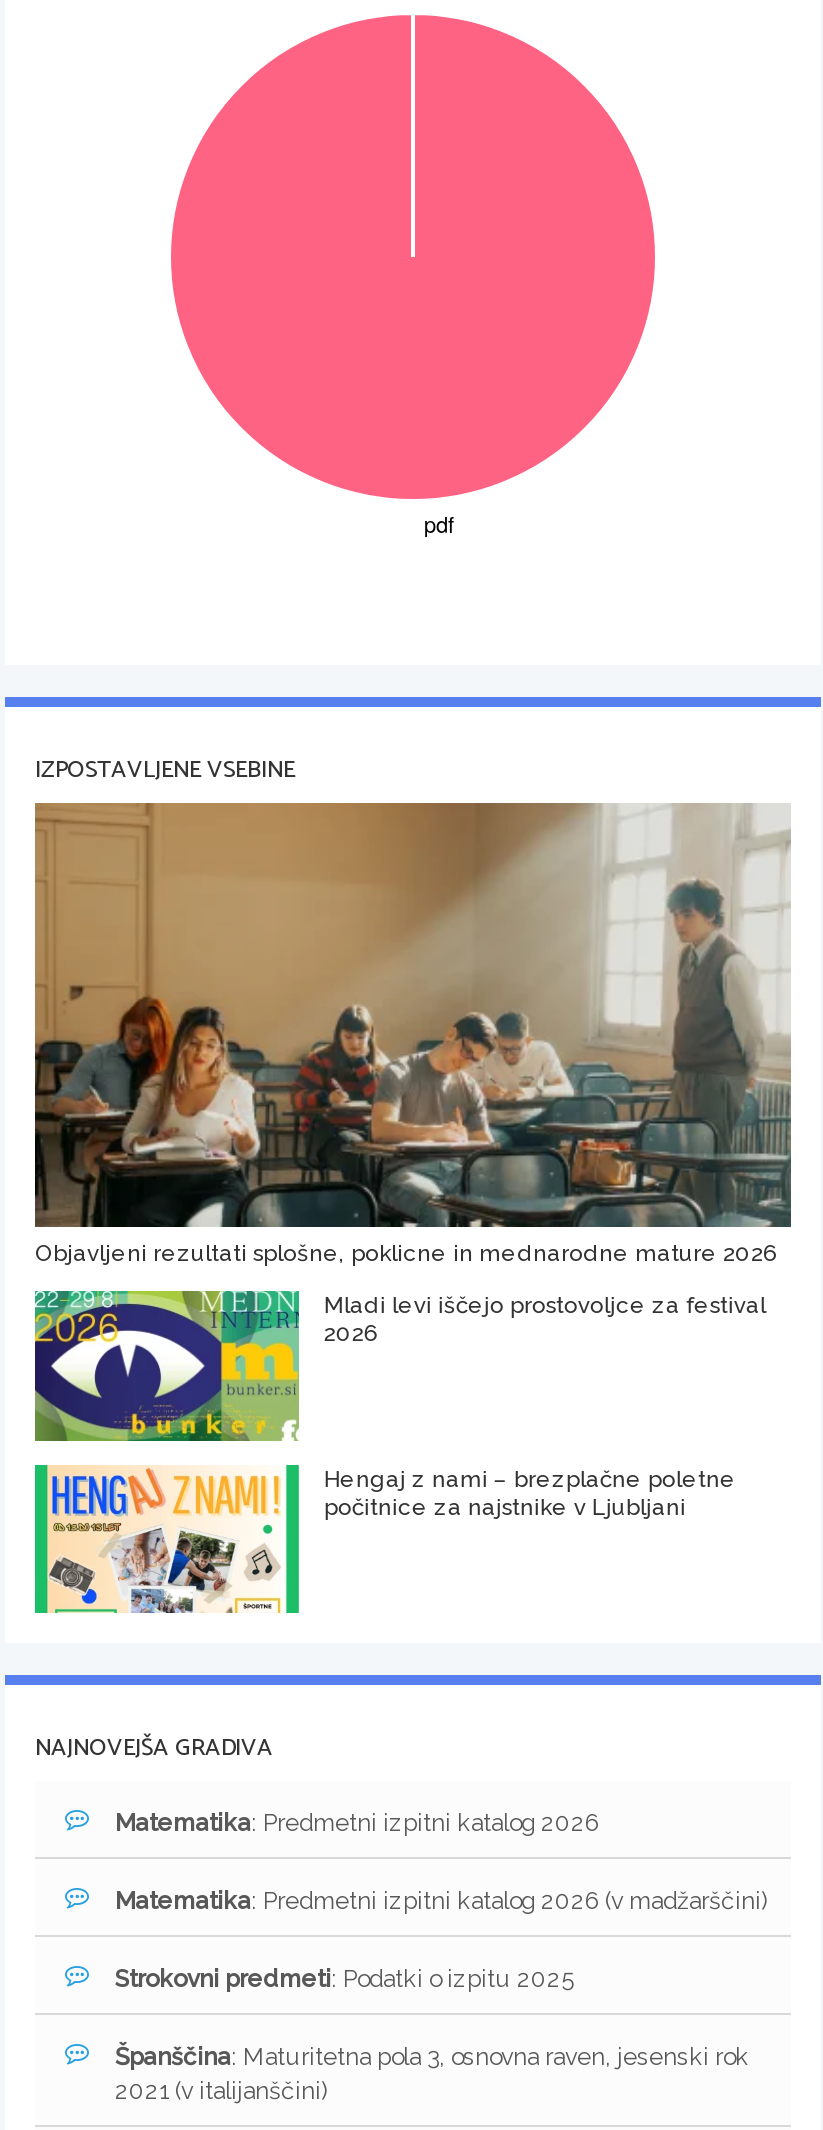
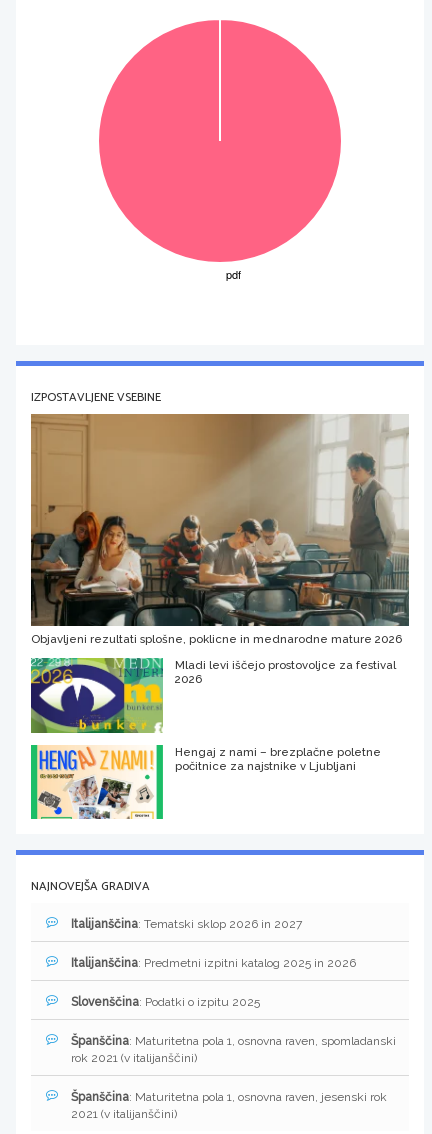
- Matematika: Predmetni izpitni katalog 2026
- Matematika: Predmetni izpitni katalog 2026 (v madžarščini)
- Strokovni predmeti: Podatki o izpitu 2025
- Španščina: Maturitetna pola 3, osnovna raven, jesenski rok
+ Italijanščina: Tematski sklop 2026 in 2027
+ Italijanščina: Predmetni izpitni katalog 2025 in 2026
+ Slovenščina: Podatki o izpitu 2025
+ Španščina: Maturitetna pola 1, osnovna raven, spomladanski
+ rok 2021 (v italijanščini)
+ Španščina: Maturitetna pola 1, osnovna raven, jesenski rok
